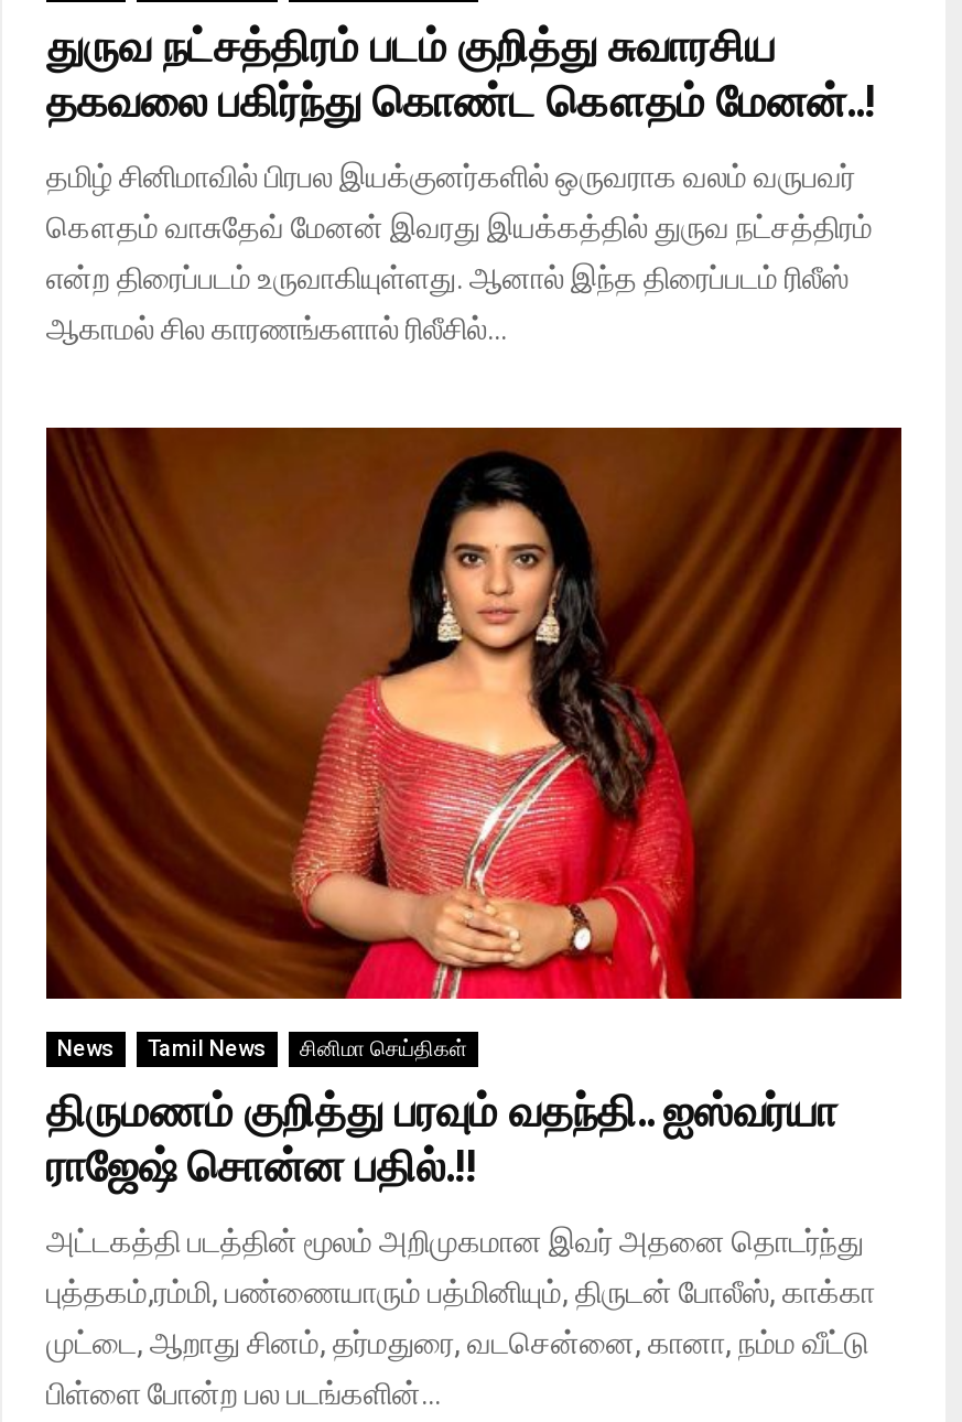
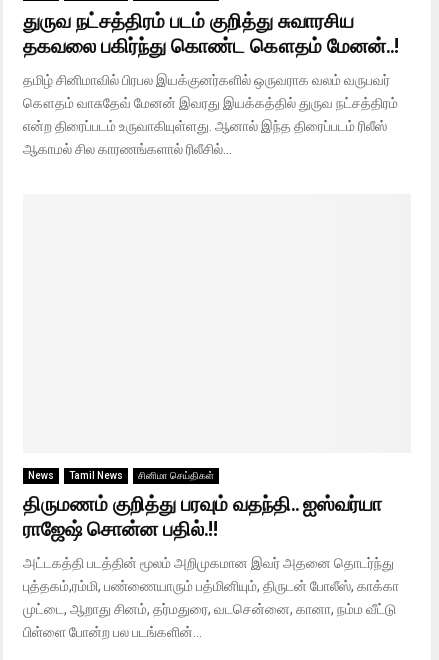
- [image]
